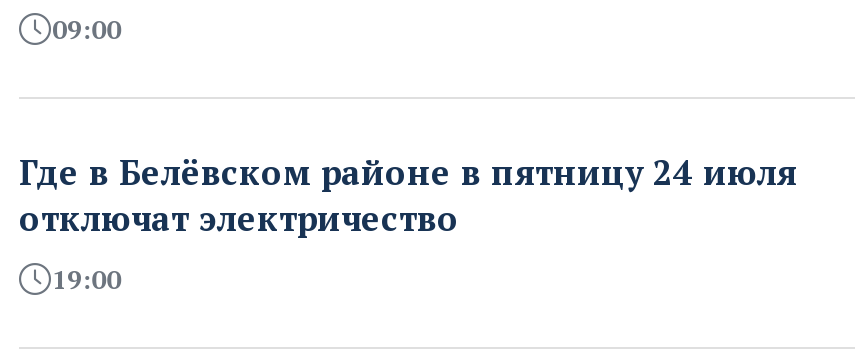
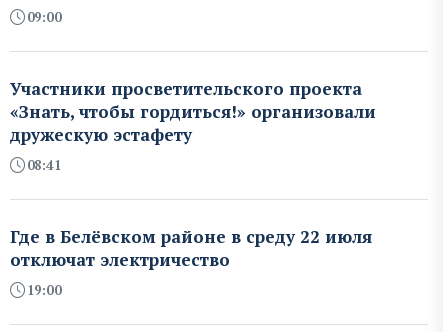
- Где в Белёвском районе в пятницу 24 июля
+ Участники просветительского проекта
+ «Знать, чтобы гордиться!» организовали
+ дружескую эстафету
+ 08:41
+ Где в Белёвском районе в среду 22 июля
